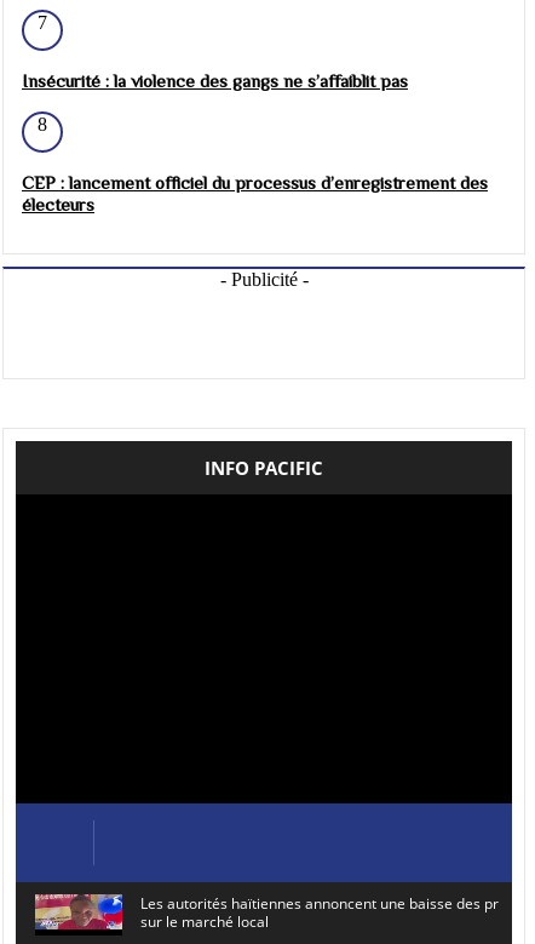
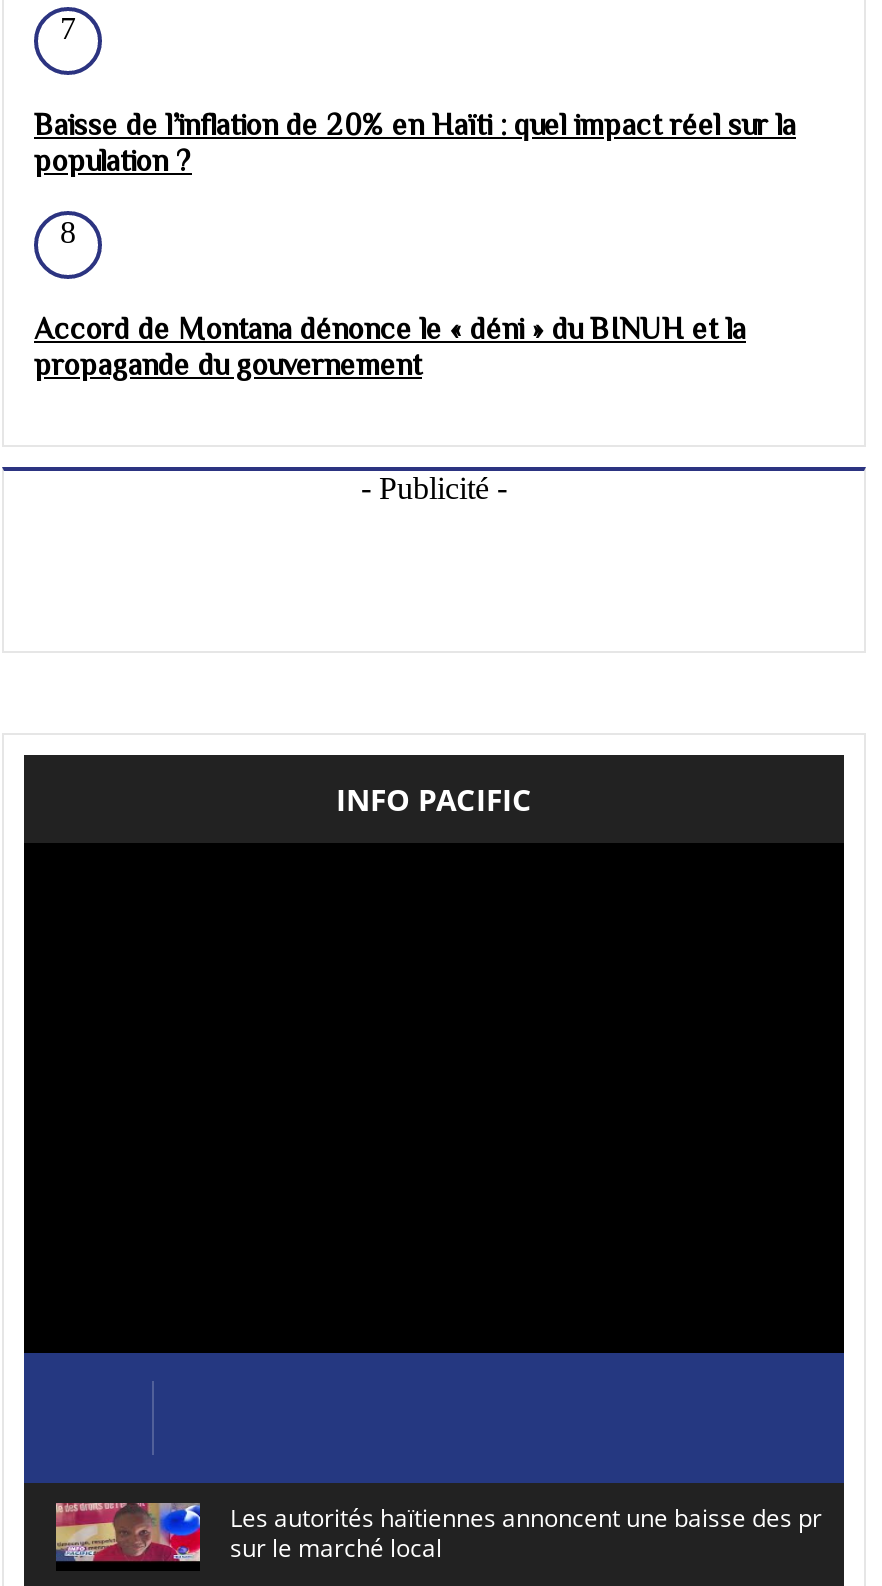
- Insécurité : la violence des gangs ne s’affaiblit pas
+ Baisse de l’inflation de 20% en Haïti : quel impact réel sur la
+ population ?

- CEP : lancement officiel du processus d’enregistrement des
- électeurs
+ Accord de Montana dénonce le « déni » du BINUH et la
+ propagande du gouvernement
